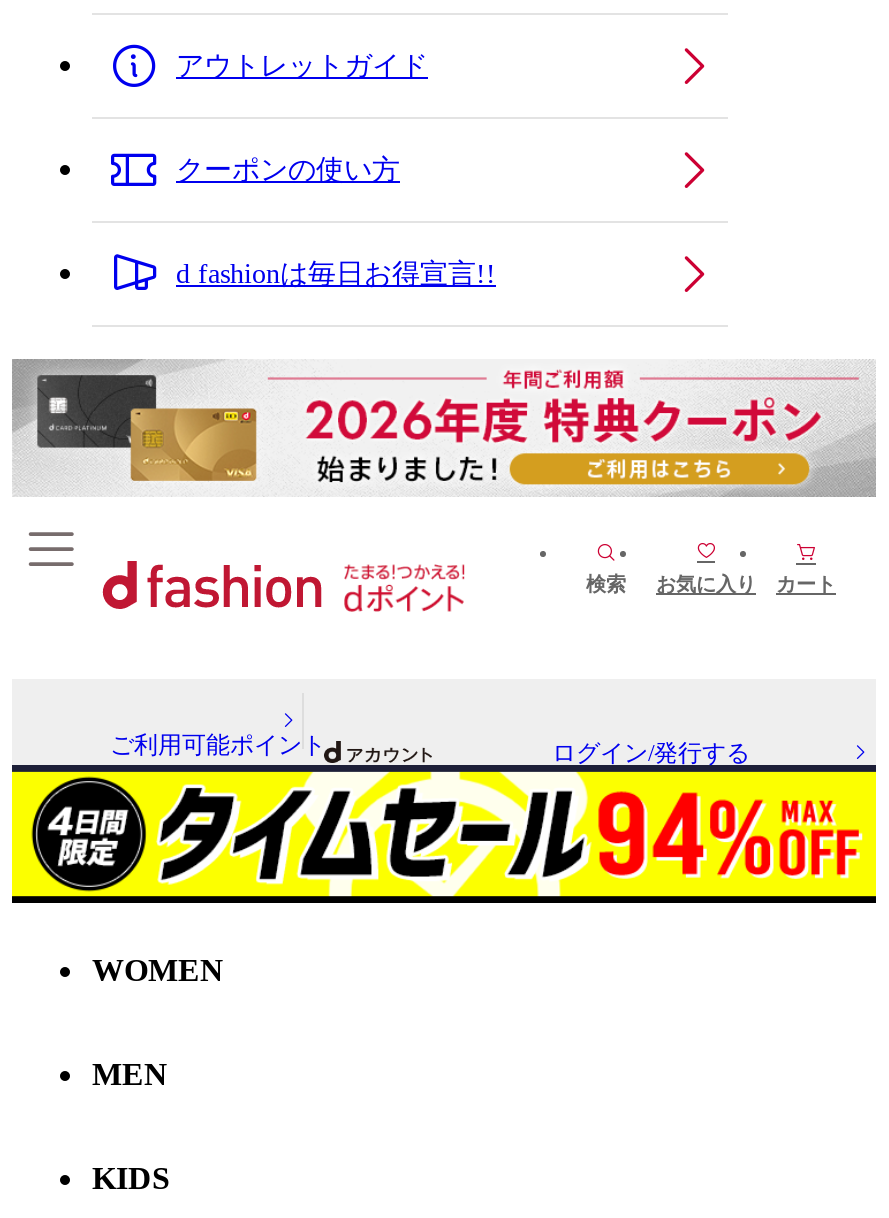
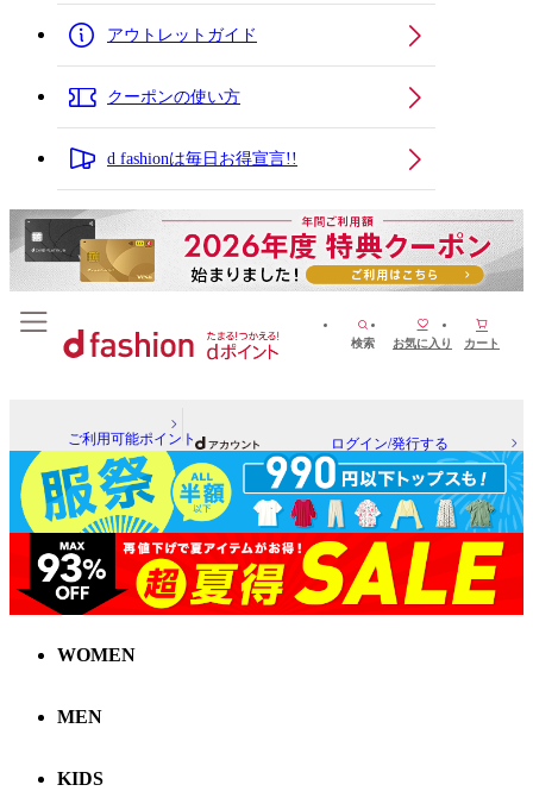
- [image]
+ [image]
